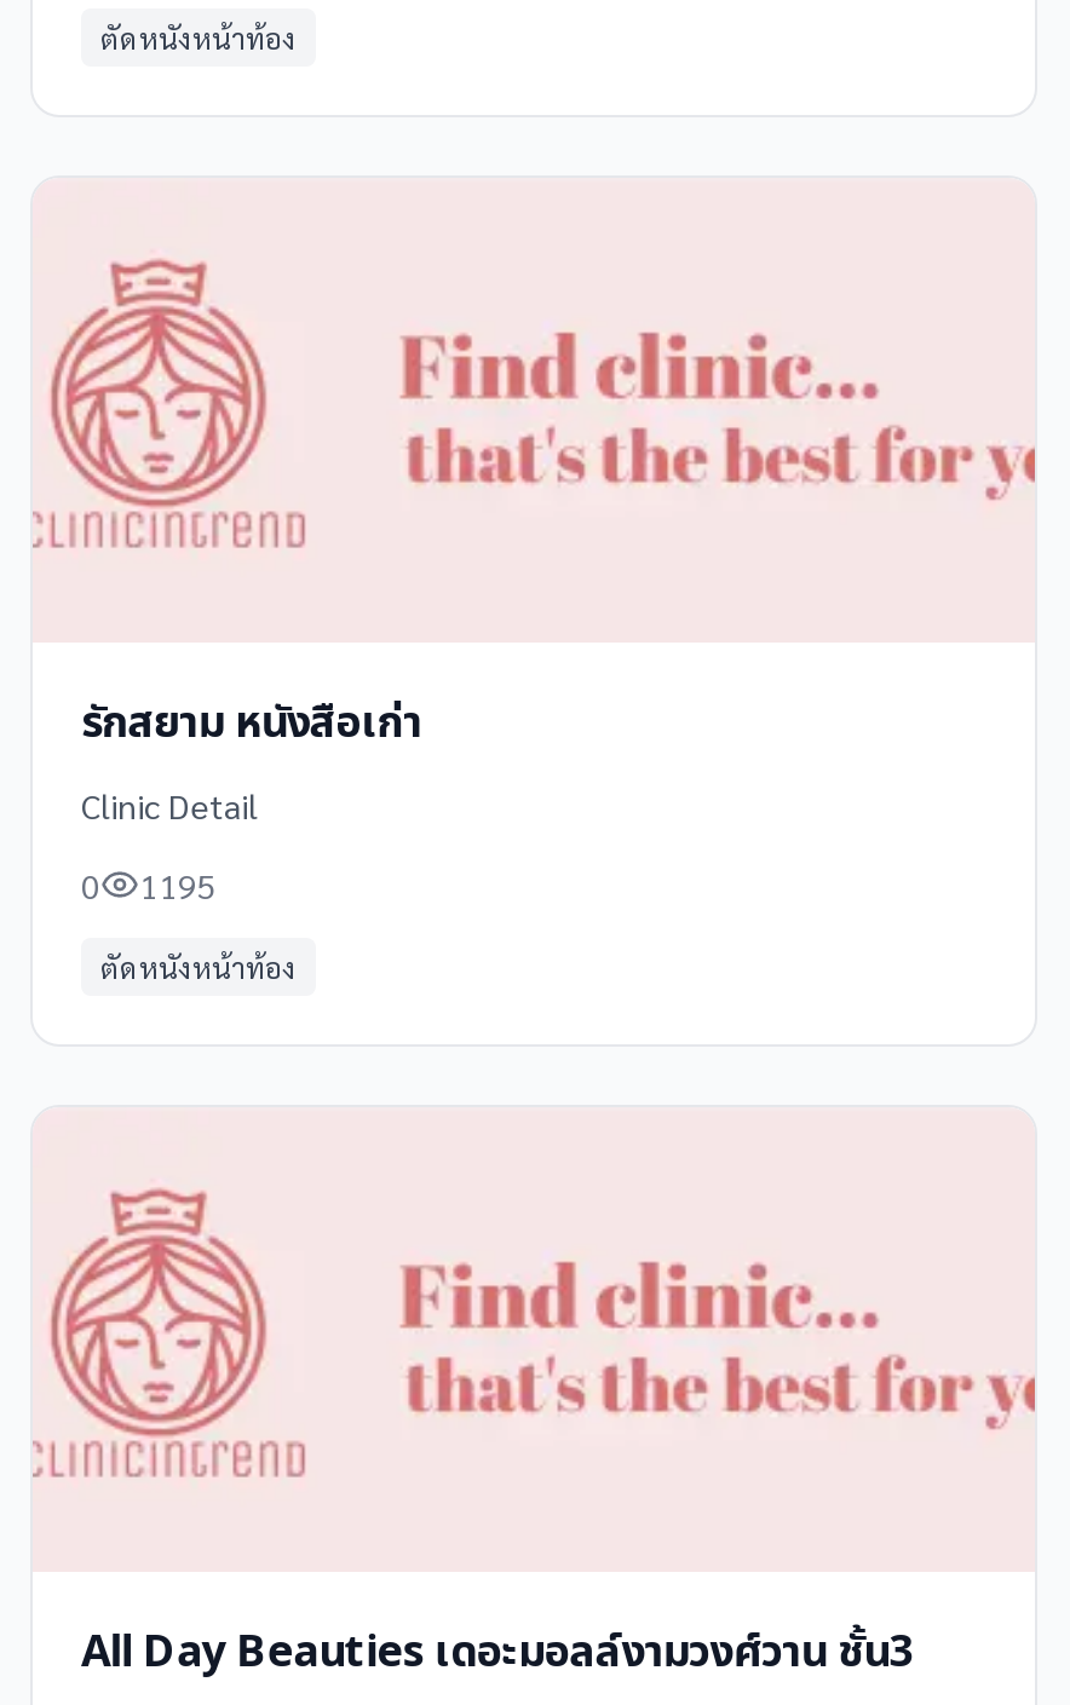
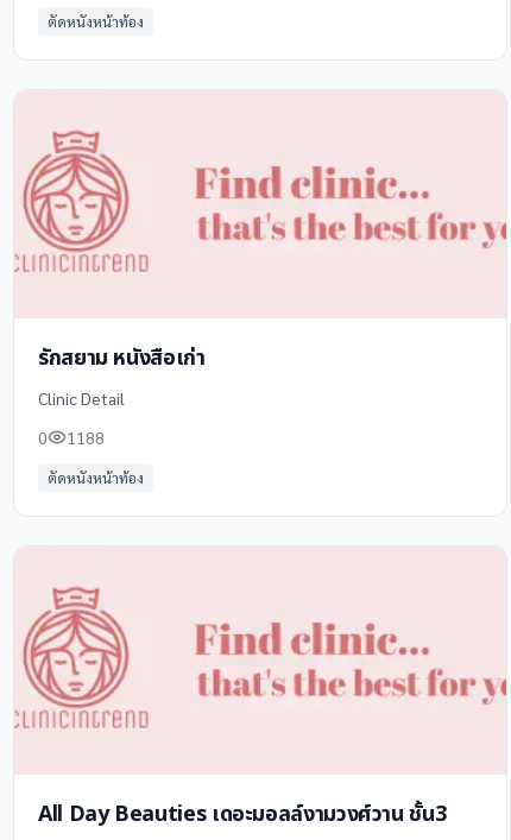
- 0 1195
+ 0 1188
